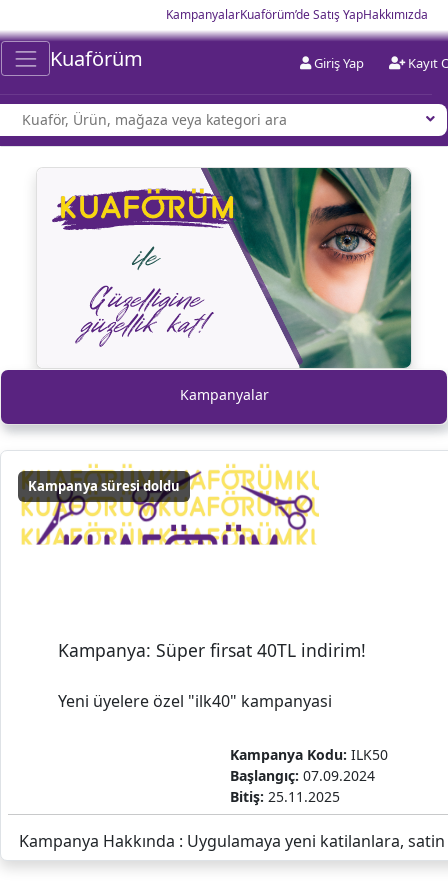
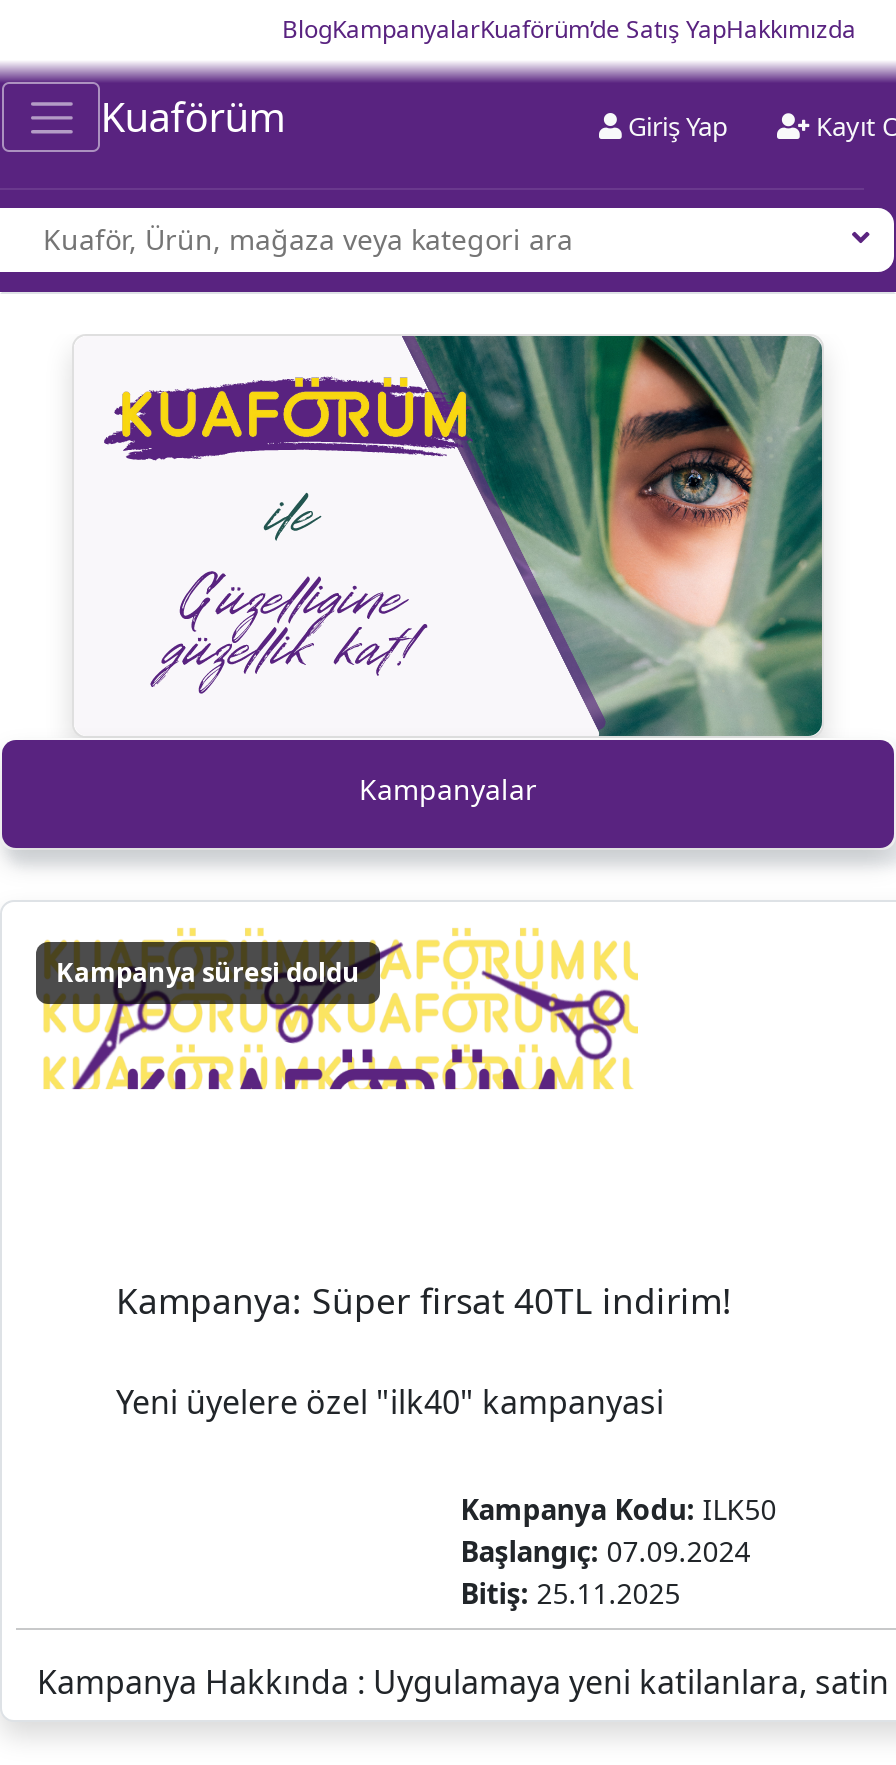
- KampanyalarKuaförüm’de Satış YapHakkımızda
+ BlogKampanyalarKuaförüm’de Satış YapHakkımızda
